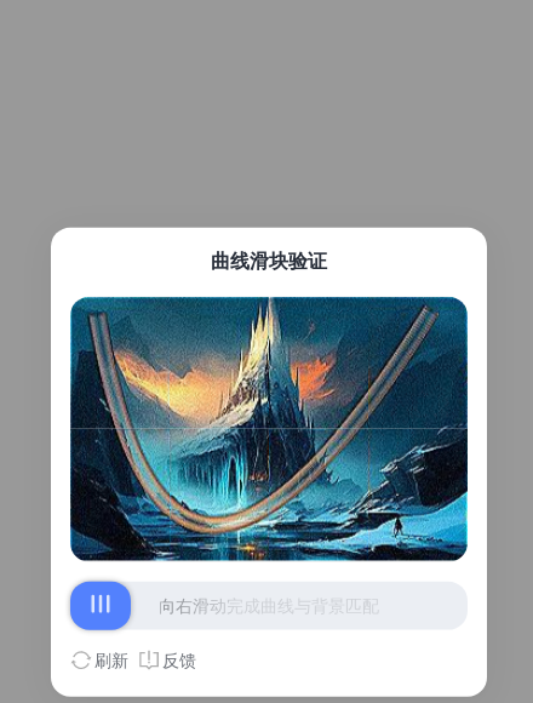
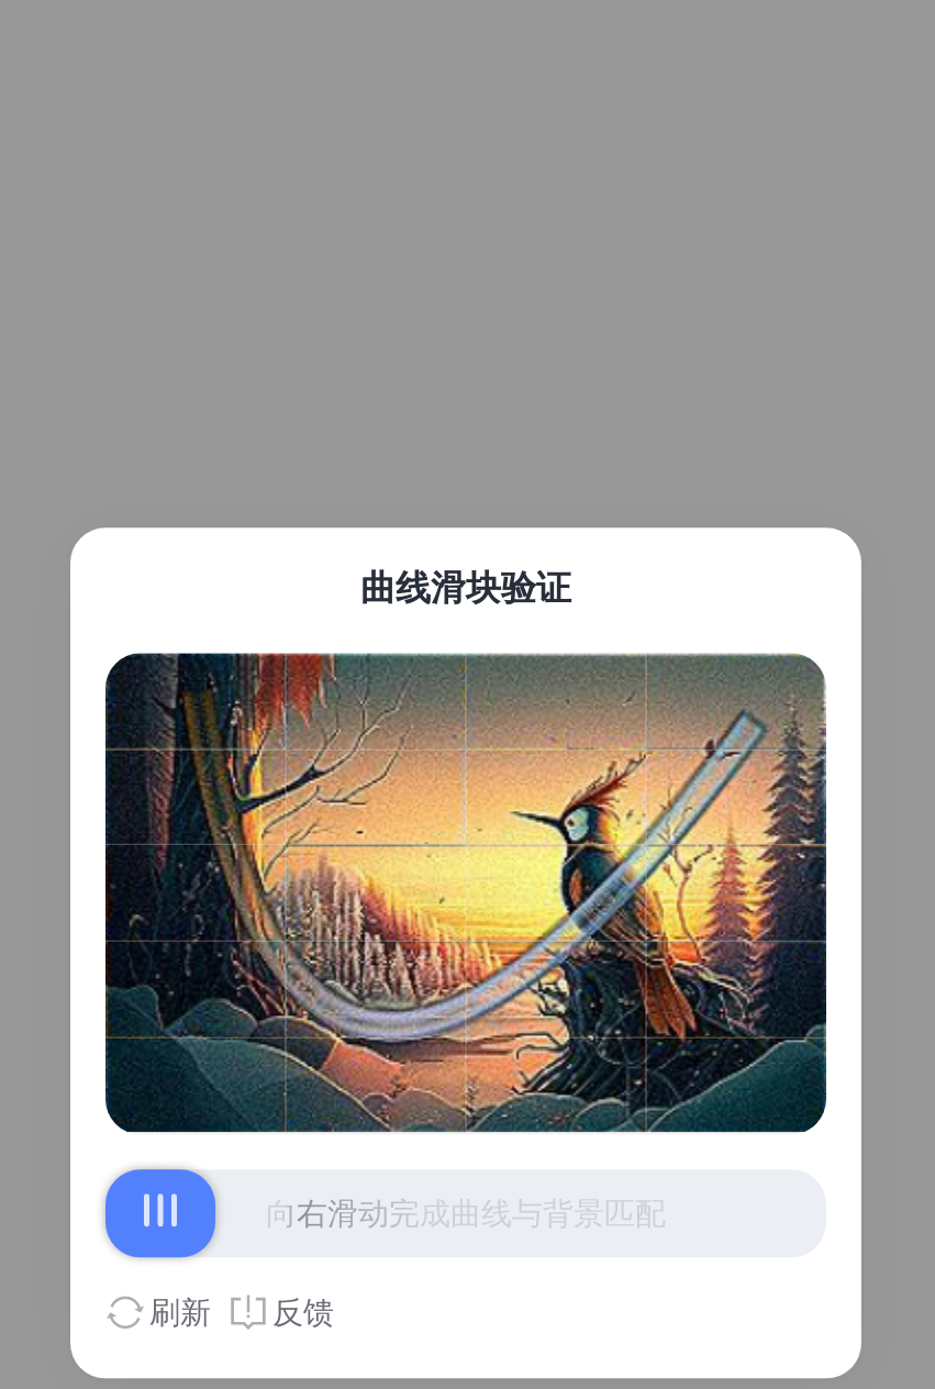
- [image]
+ [image]
